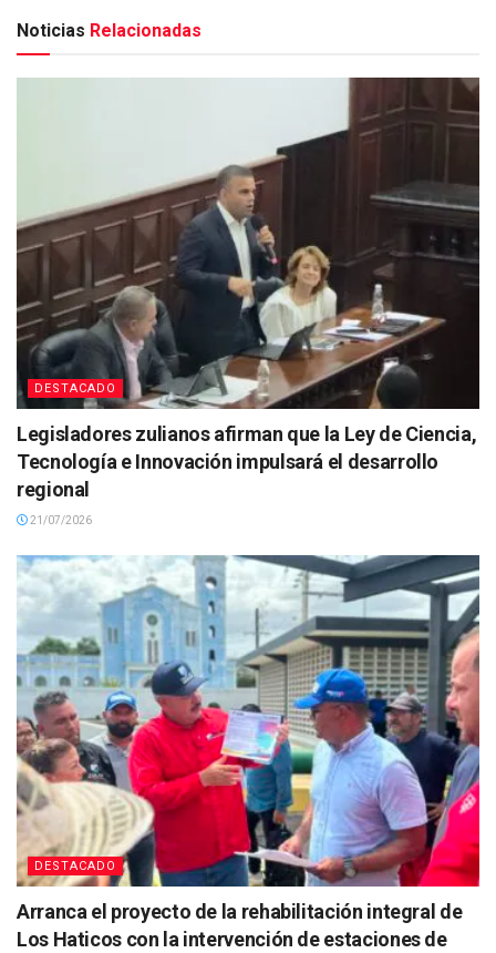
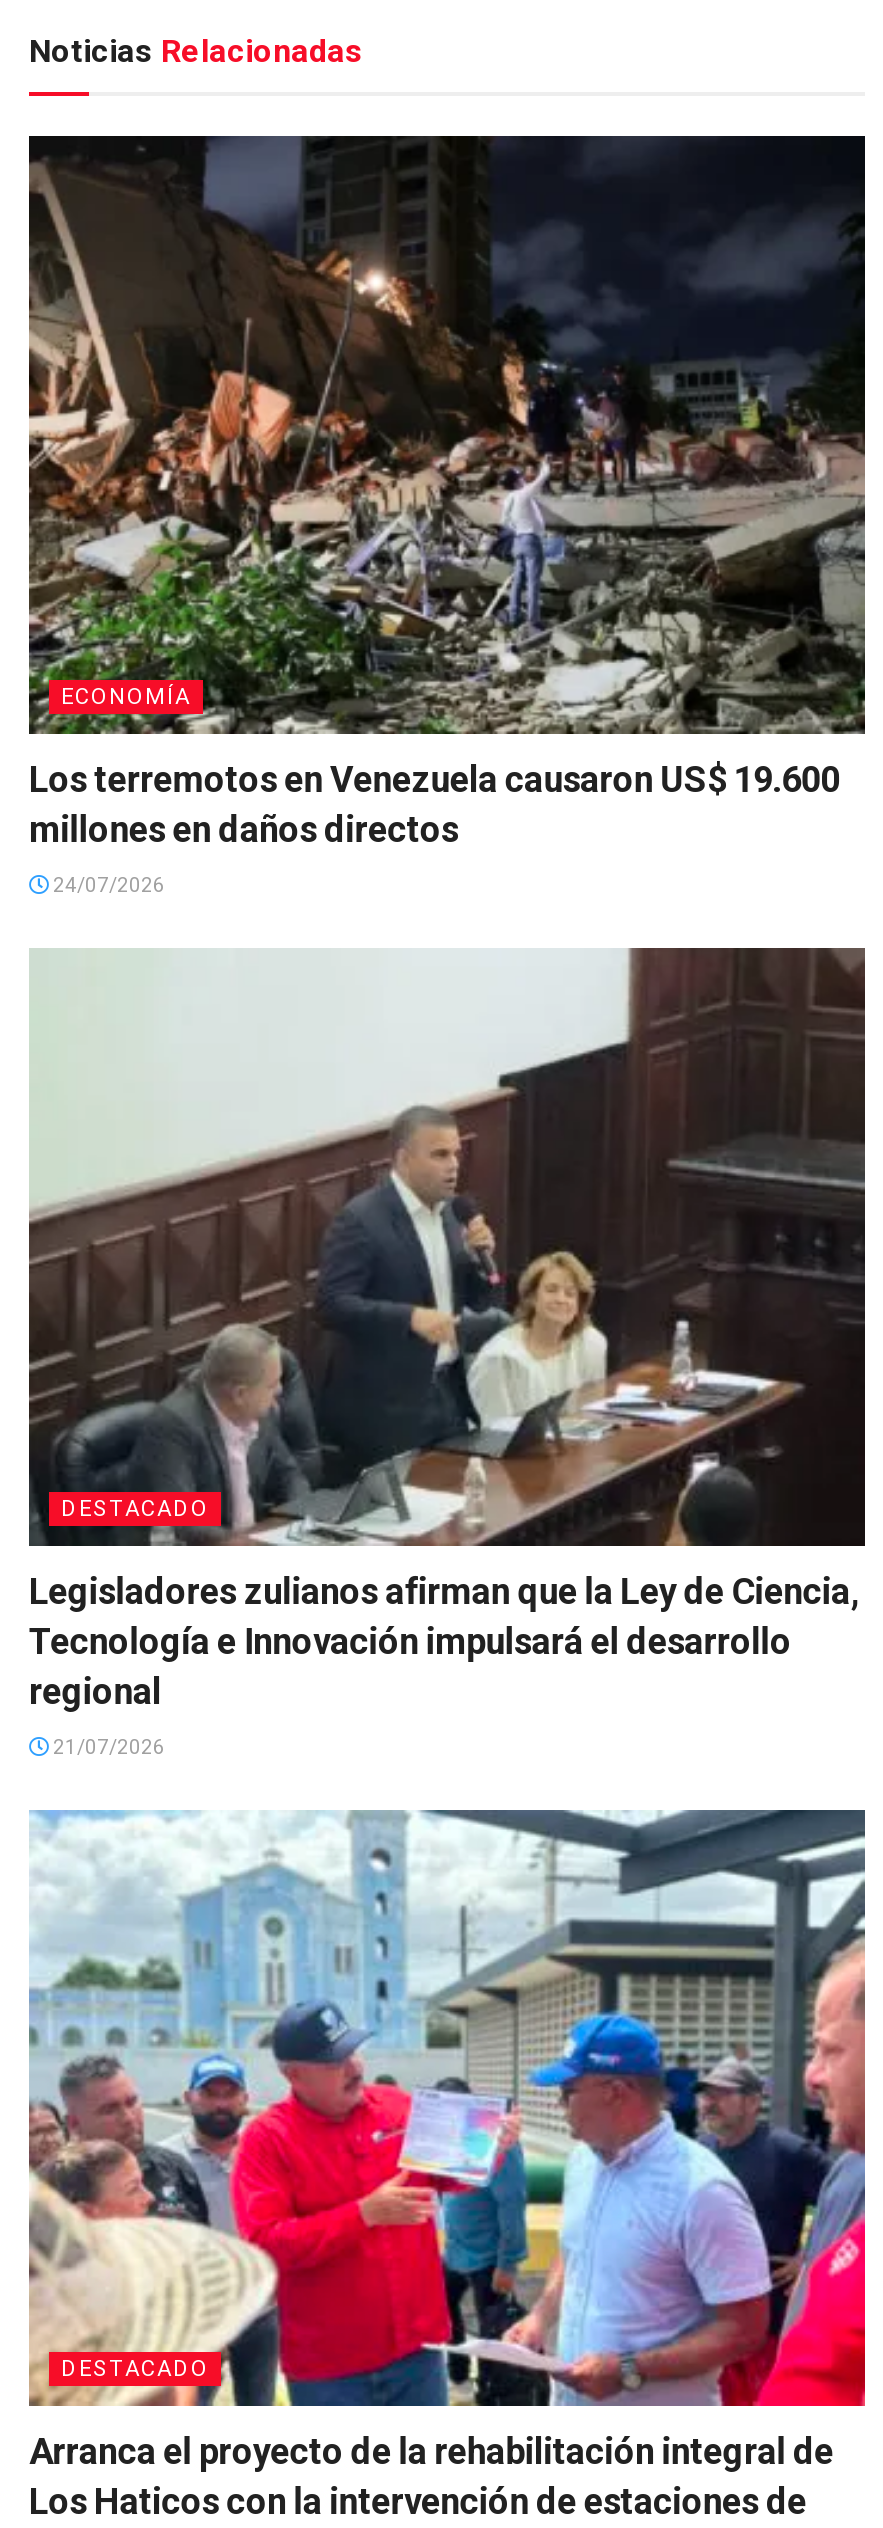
+ [image]
+ ECONOMÍA
+ Los terremotos en Venezuela causaron US$ 19.600
+ millones en daños directos
+ 24/07/2026
